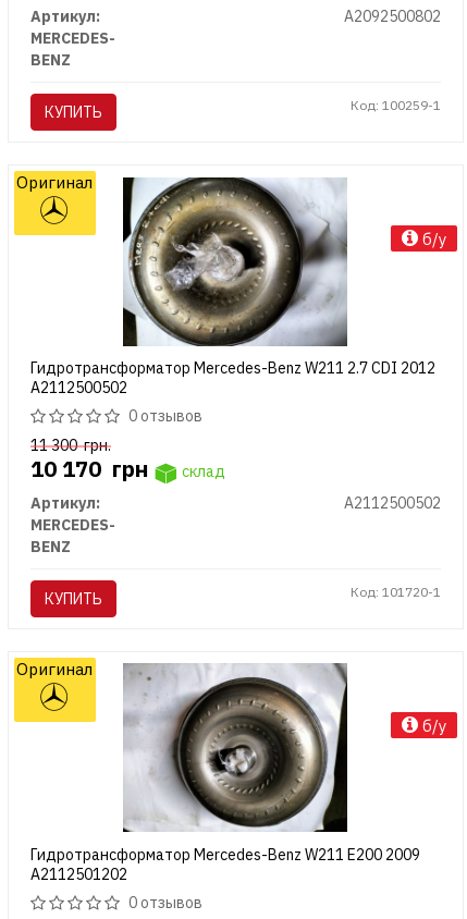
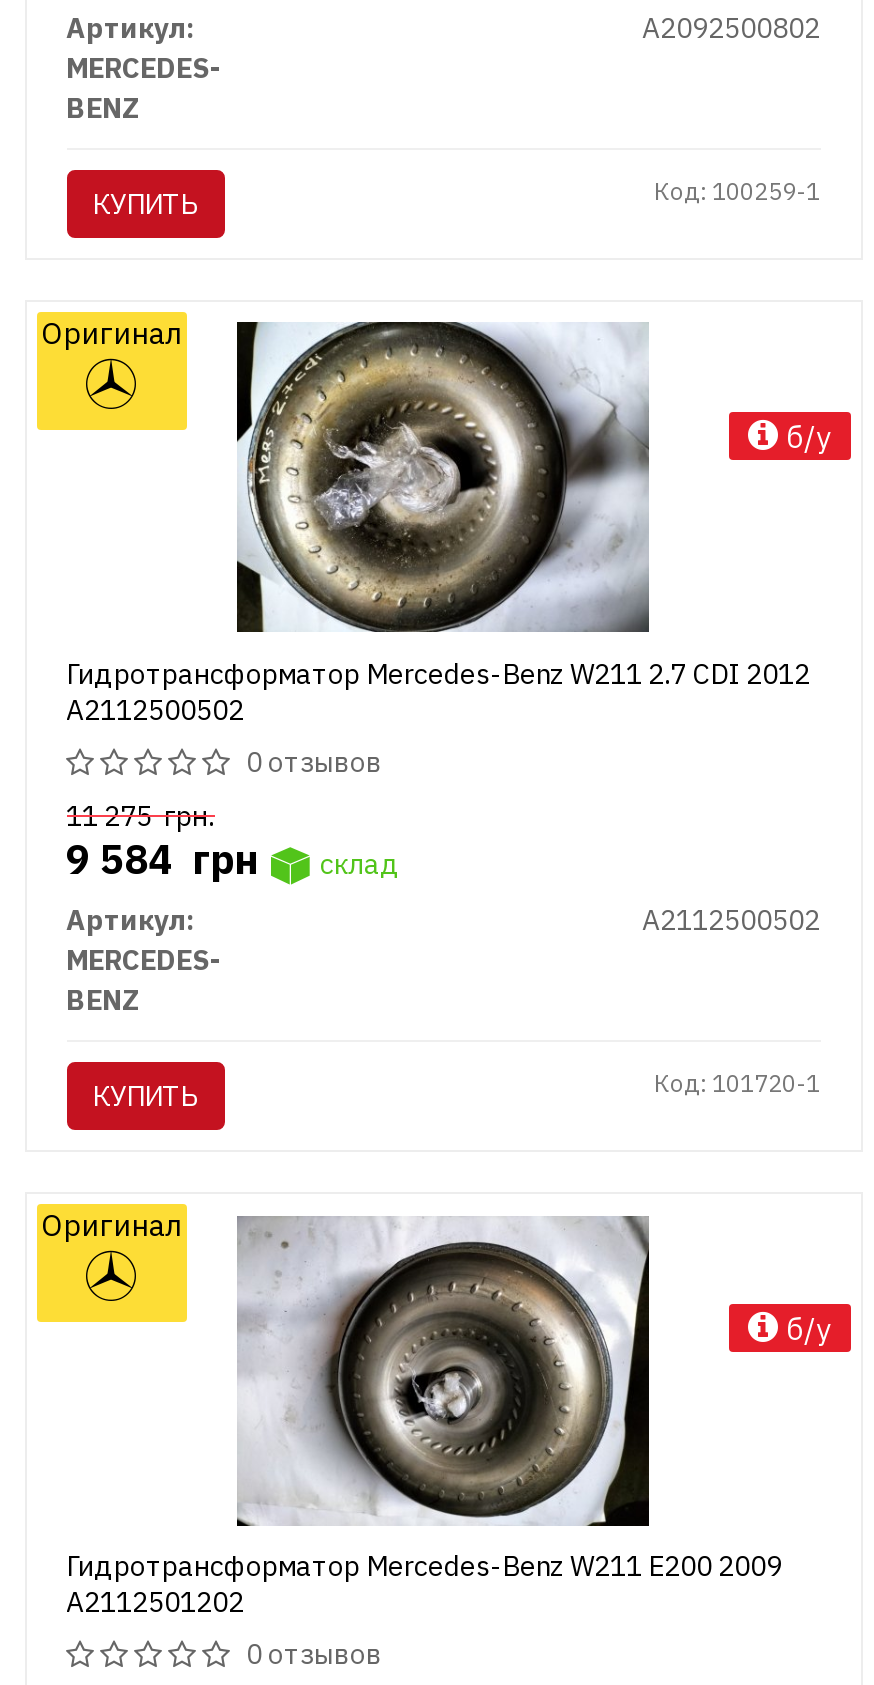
- 11 300грн.
+ 11 275грн.

- 10 170 грн склад
+ 9 584 грн склад
